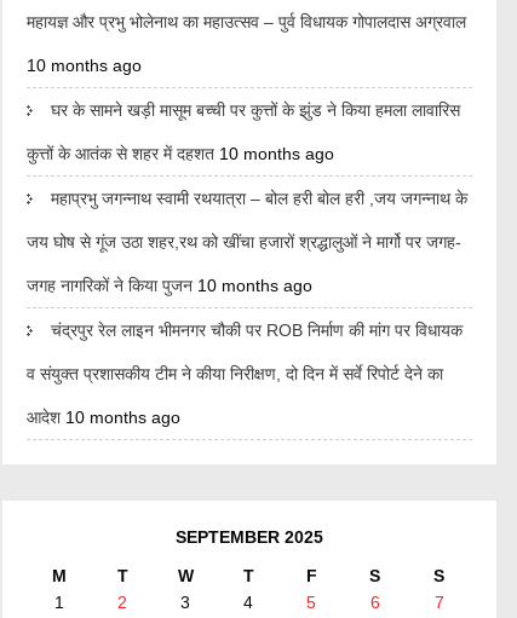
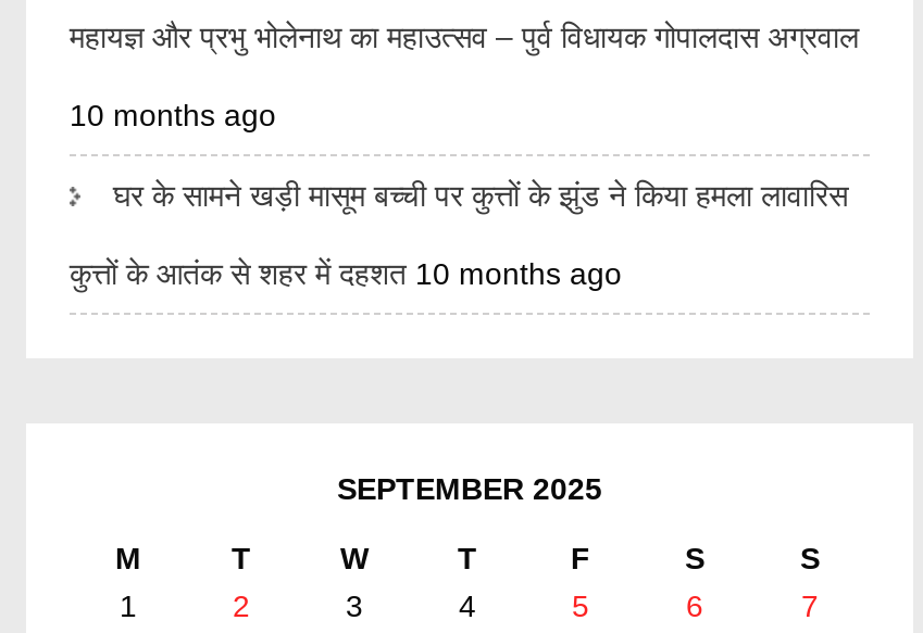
- महाप्रभु जगन्नाथ स्वामी रथयात्रा – बोल हरी बोल हरी ,जय जगन्नाथ के
- जय घोष से गूंज उठा शहर,रथ को खींचा हजारों श्रद्धालुओं ने मार्गो पर जगह-
- जगह नागरिकों ने किया पुजन 10 months ago
- चंद्रपुर रेल लाइन भीमनगर चौकी पर ROB निर्माण की मांग पर विधायक
- व संयुक्त प्रशासकीय टीम ने कीया निरीक्षण, दो दिन में सर्वे रिपोर्ट देने का
- आदेश 10 months ago
